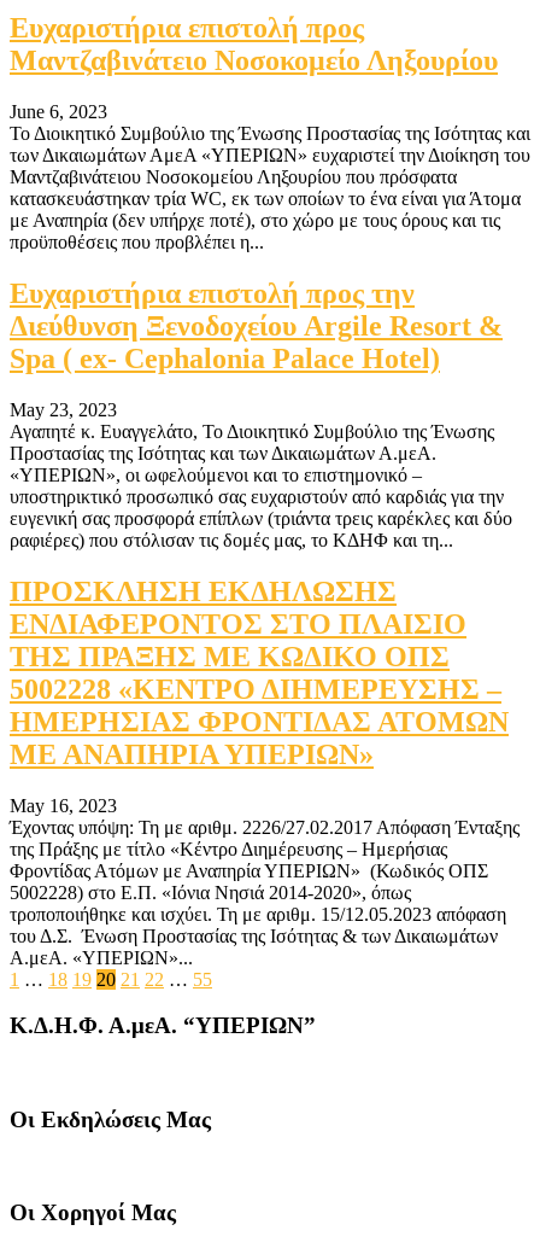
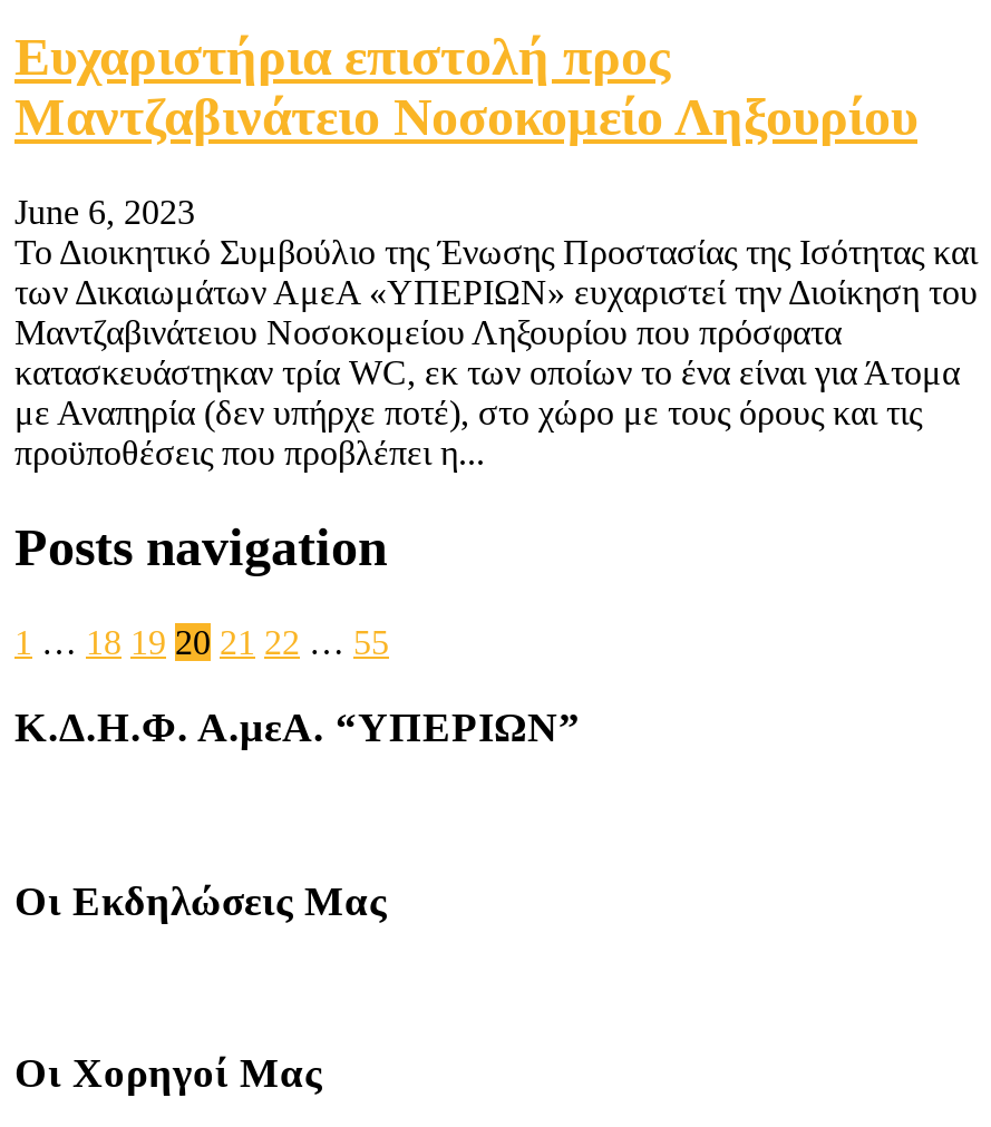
- Ευχαριστήρια επιστολή προς την
- Διεύθυνση Ξενοδοχείου Argile Resort &
- Spa ( ex- Cephalonia Palace Hotel)
- May 23, 2023
- Αγαπητέ κ. Ευαγγελάτο, Το Διοικητικό Συμβούλιο της Ένωσης
- Προστασίας της Ισότητας και των Δικαιωμάτων Α.μεΑ.
- «ΥΠΕΡΙΩΝ», οι ωφελούμενοι και το επιστημονικό –
- υποστηρικτικό προσωπικό σας ευχαριστούν από καρδιάς για την
- ευγενική σας προσφορά επίπλων (τριάντα τρεις καρέκλες και δύο
- ραφιέρες) που στόλισαν τις δομές μας, το ΚΔΗΦ και τη...
- ΠΡΟΣΚΛΗΣΗ ΕΚΔΗΛΩΣΗΣ
- ΕΝΔΙΑΦΕΡΟΝΤΟΣ ΣΤΟ ΠΛΑΙΣΙΟ
- ΤΗΣ ΠΡΑΞΗΣ ΜΕ ΚΩΔΙΚΟ ΟΠΣ
- 5002228 «ΚΕΝΤΡΟ ΔΙΗΜΕΡΕΥΣΗΣ –
- ΗΜΕΡΗΣΙΑΣ ΦΡΟΝΤΙΔΑΣ ΑΤΟΜΩΝ
- ΜΕ ΑΝΑΠΗΡΙΑ ΥΠΕΡΙΩΝ»
- May 16, 2023
- Έχοντας υπόψη: Τη με αριθμ. 2226/27.02.2017 Απόφαση Ένταξης
- της Πράξης με τίτλο «Κέντρο Διημέρευσης – Ημερήσιας
- Φροντίδας Ατόμων με Αναπηρία ΥΠΕΡΙΩΝ» (Κωδικός ΟΠΣ
- 5002228) στο Ε.Π. «Ιόνια Νησιά 2014-2020», όπως
- τροποποιήθηκε και ισχύει. Τη με αριθμ. 15/12.05.2023 απόφαση
- του Δ.Σ. Ένωση Προστασίας της Ισότητας & των Δικαιωμάτων
- Α.μεΑ. «ΥΠΕΡΙΩΝ»...
+ Posts navigation
